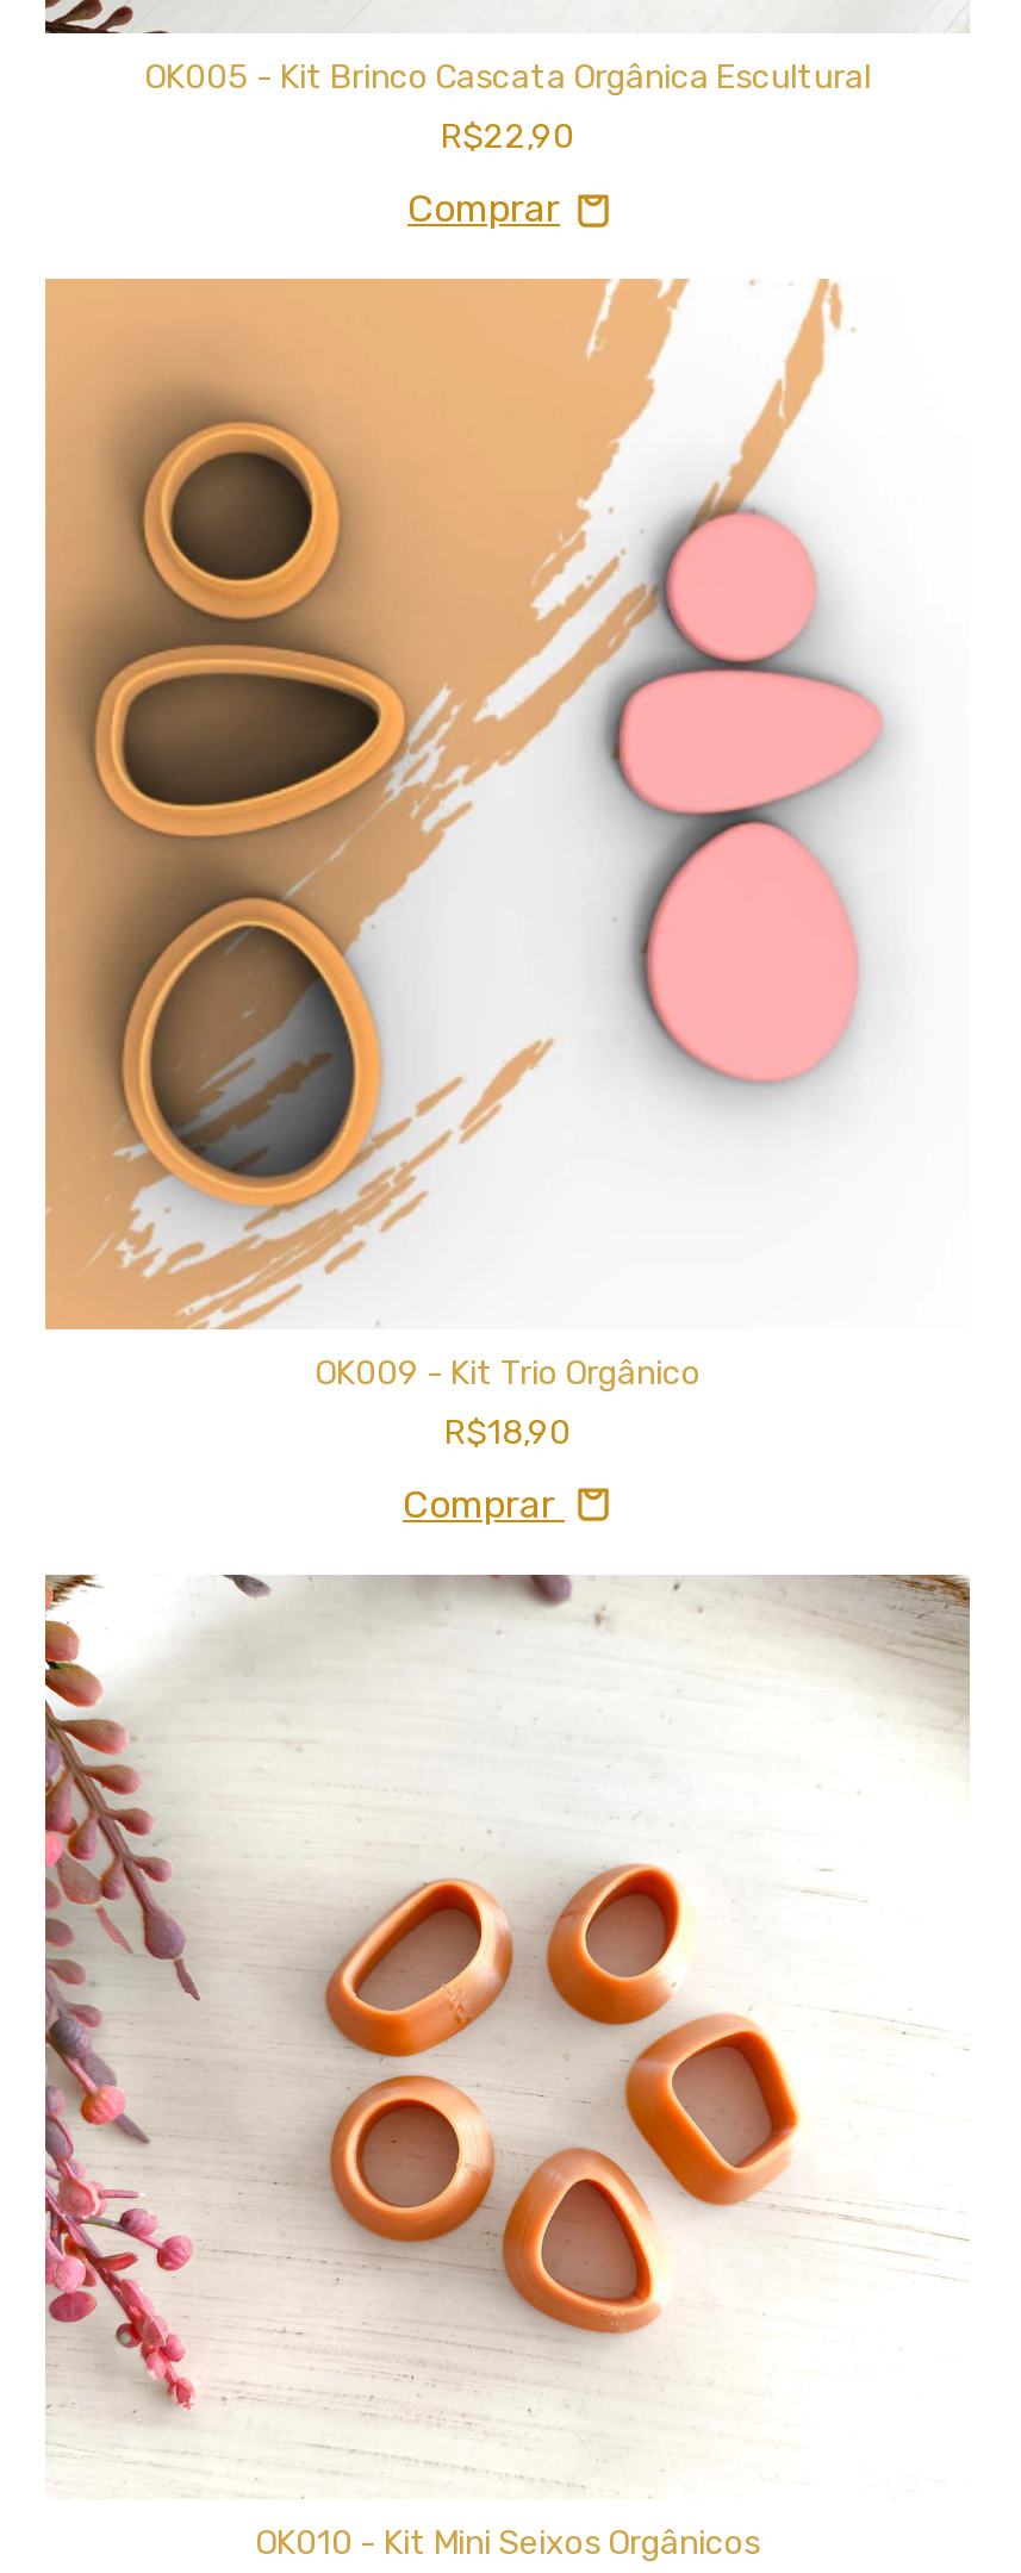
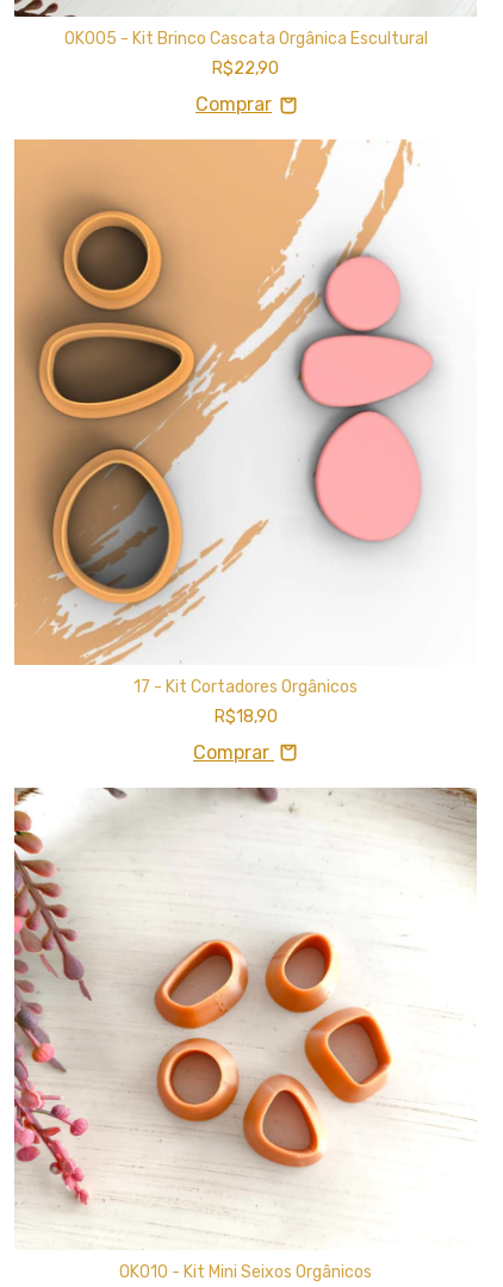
- OK009 - Kit Trio Orgânico
+ 17 - Kit Cortadores Orgânicos
